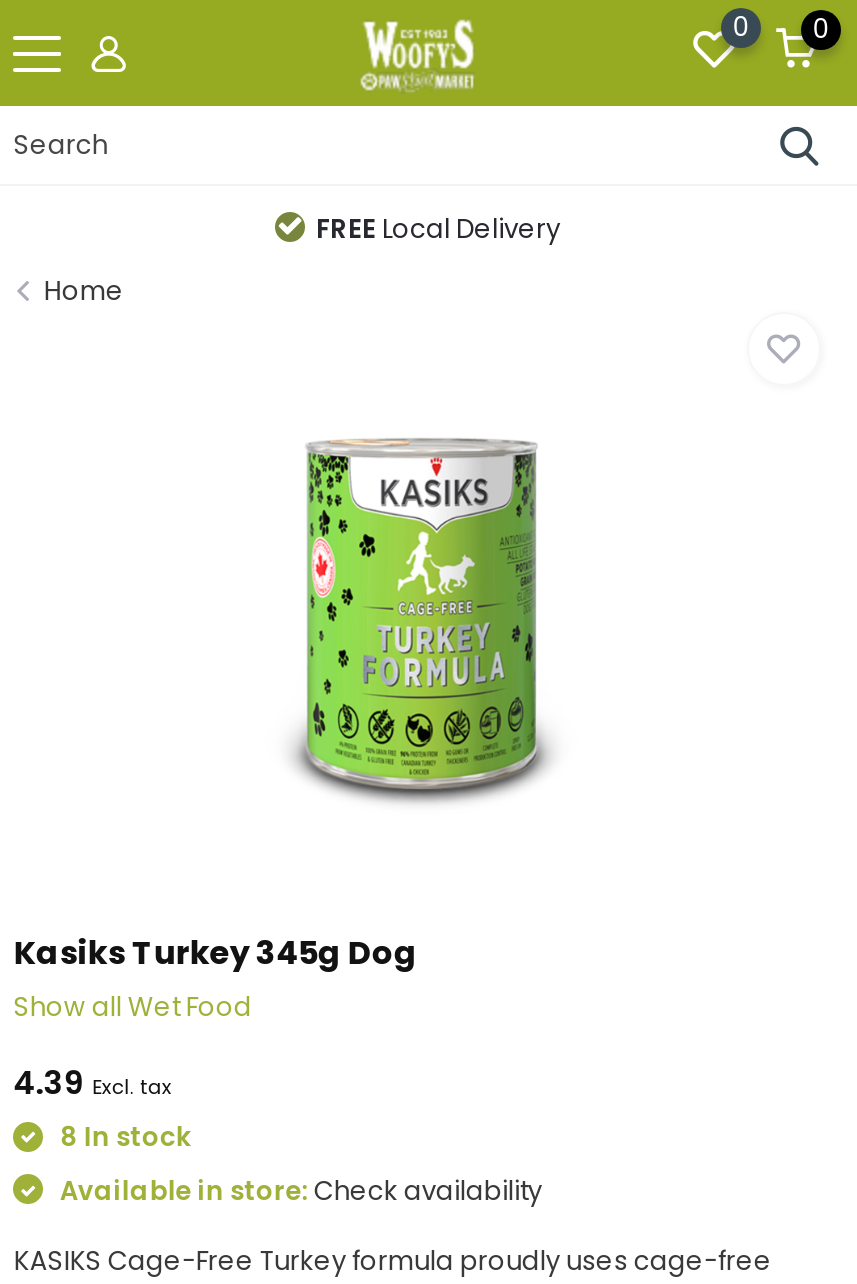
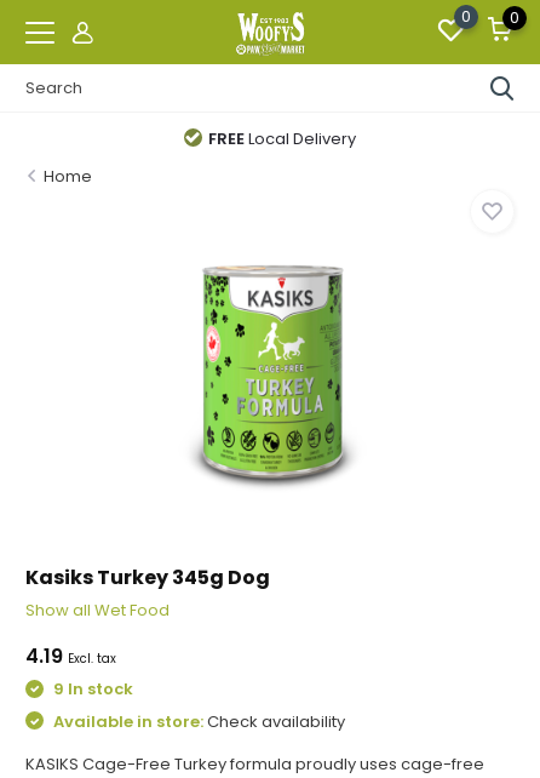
- 4.39 Excl. tax
+ 4.19 Excl. tax

- 8 In stock
+ 9 In stock
